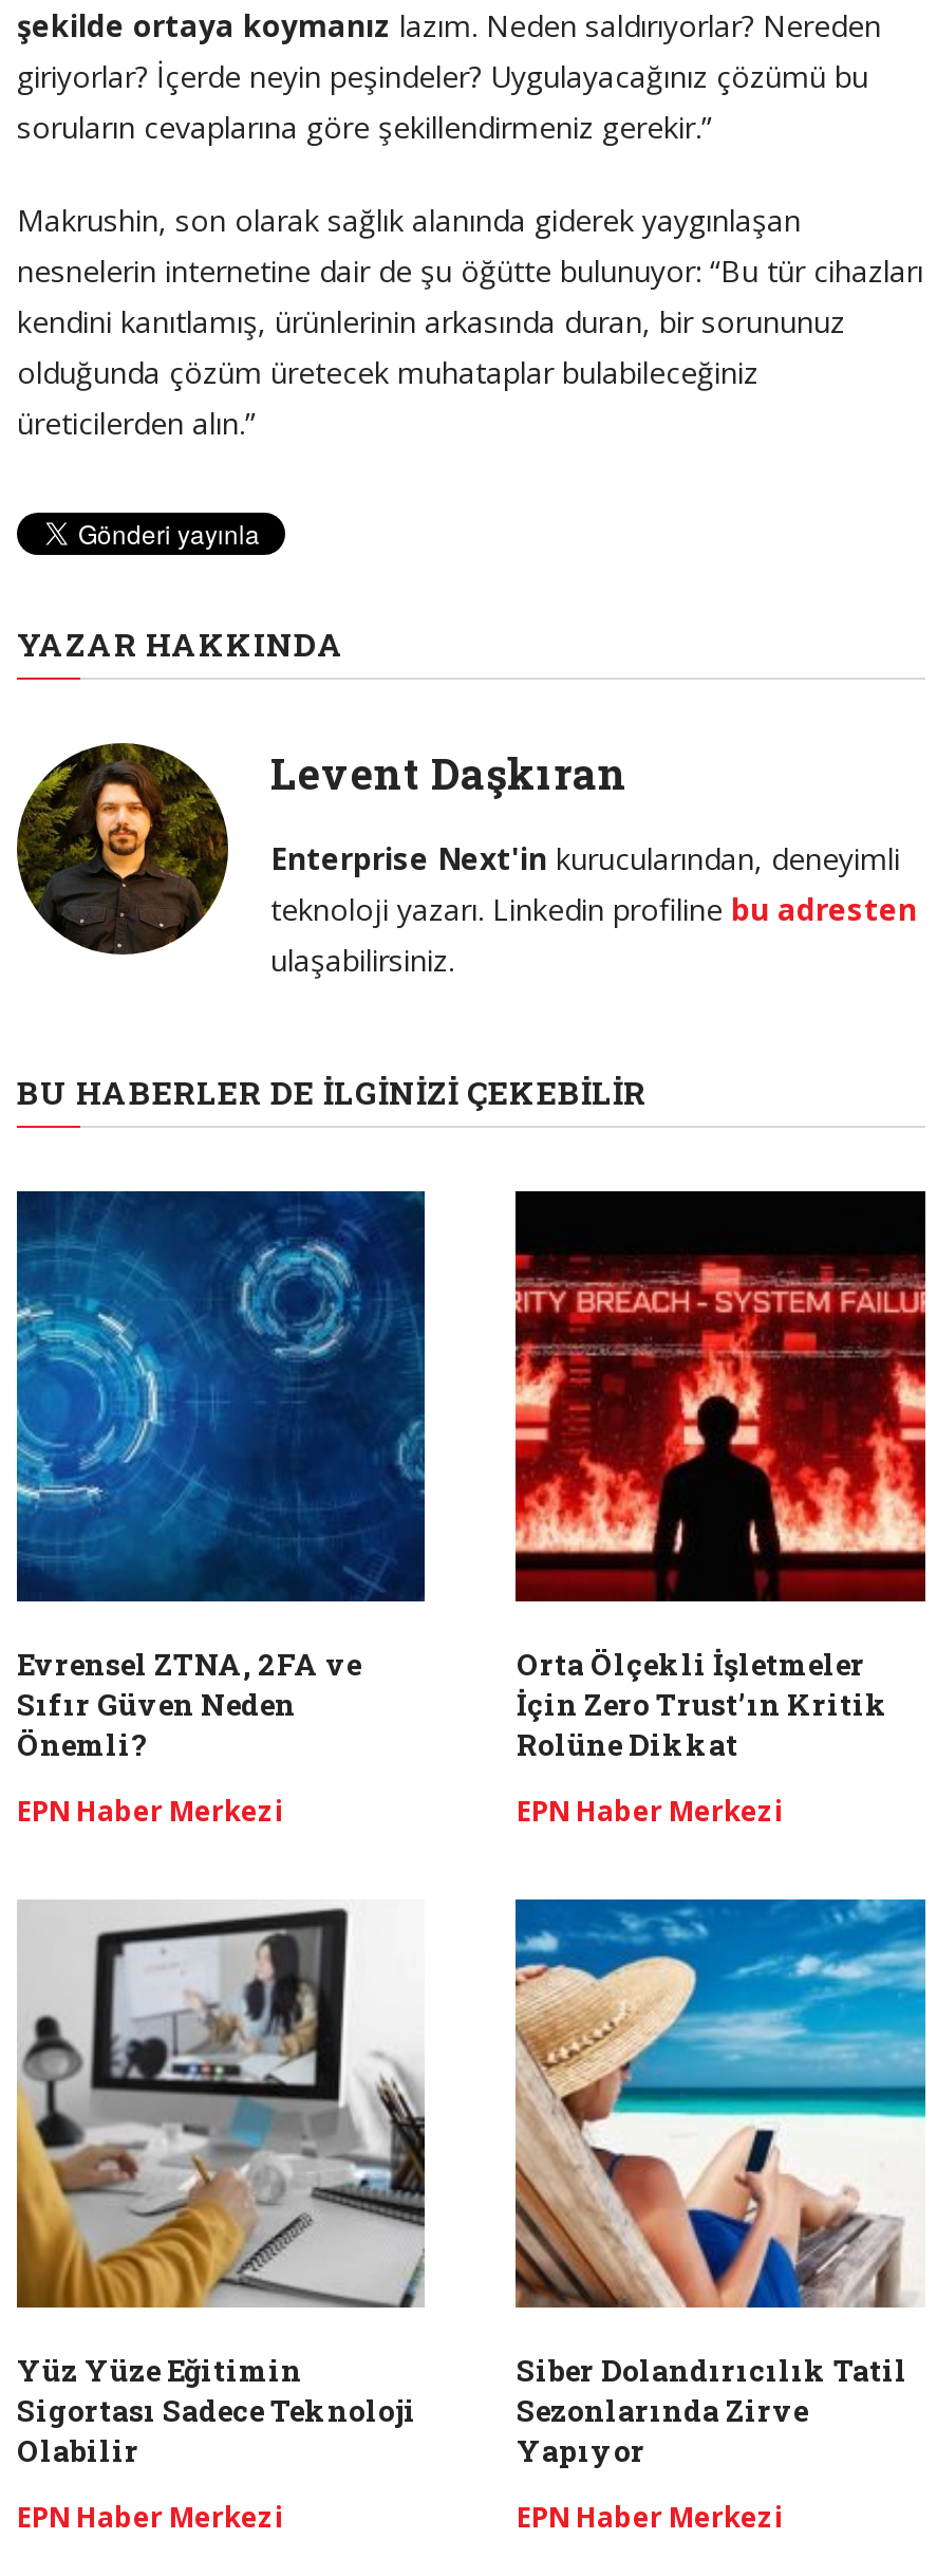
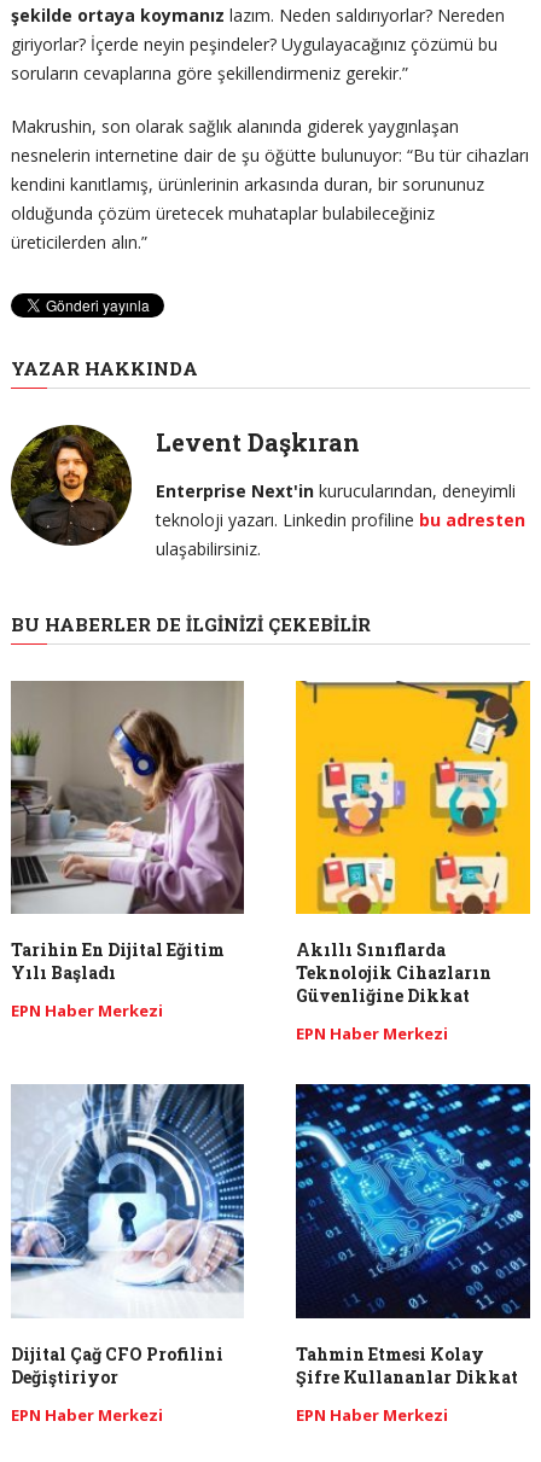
- [image]
- Evrensel ZTNA, 2FA ve
- Sıfır Güven Neden
- Önemli?
+ [image]
+ Tarihin En Dijital Eğitim
+ Yılı Başladı

- [image]
- Orta Ölçekli İşletmeler
- İçin Zero Trust’ın Kritik
- Rolüne Dikkat
+ [image]
+ Akıllı Sınıflarda
+ Teknolojik Cihazların
+ Güvenliğine Dikkat

- [image]
- Yüz Yüze Eğitimin
- Sigortası Sadece Teknoloji
- Olabilir
+ [image]
+ Dijital Çağ CFO Profilini
+ Değiştiriyor

- [image]
- Siber Dolandırıcılık Tatil
- Sezonlarında Zirve
- Yapıyor
+ [image]
+ Tahmin Etmesi Kolay
+ Şifre Kullananlar Dikkat
